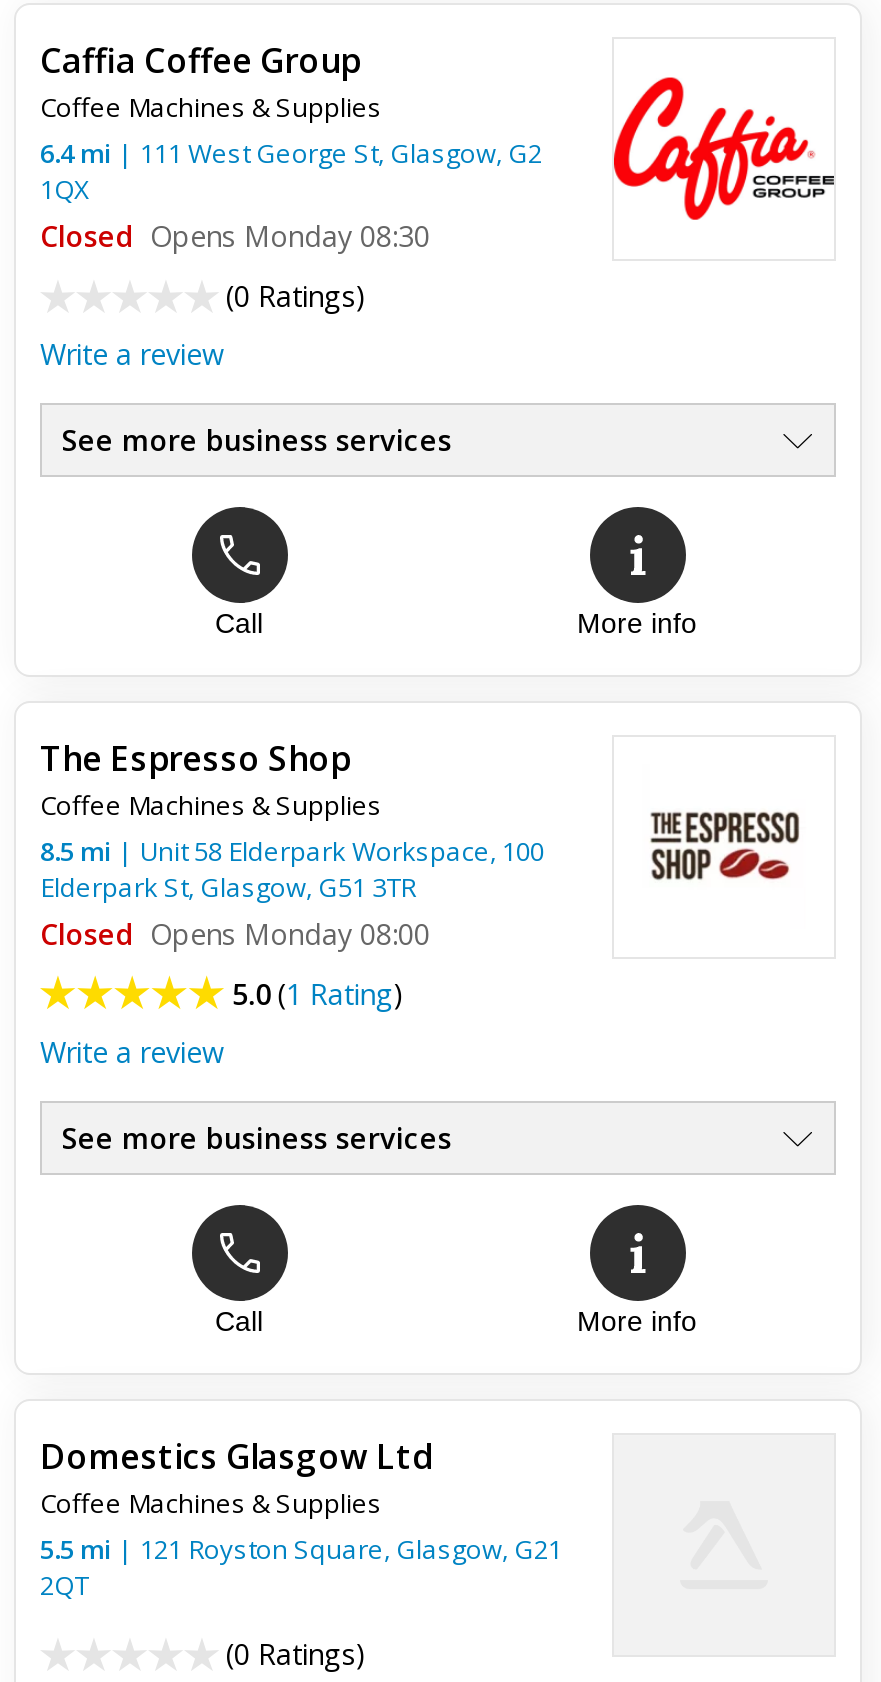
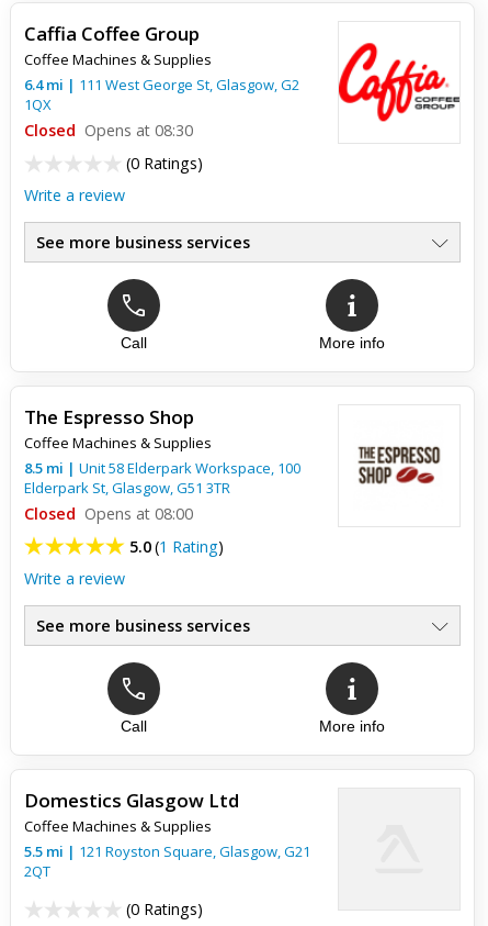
- Closed Opens Monday 08:30
+ Closed Opens at 08:30

- Closed Opens Monday 08:00
+ Closed Opens at 08:00
